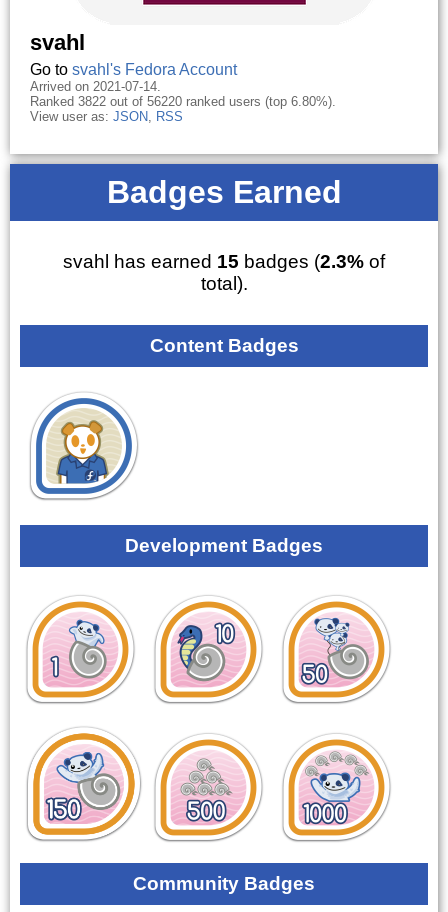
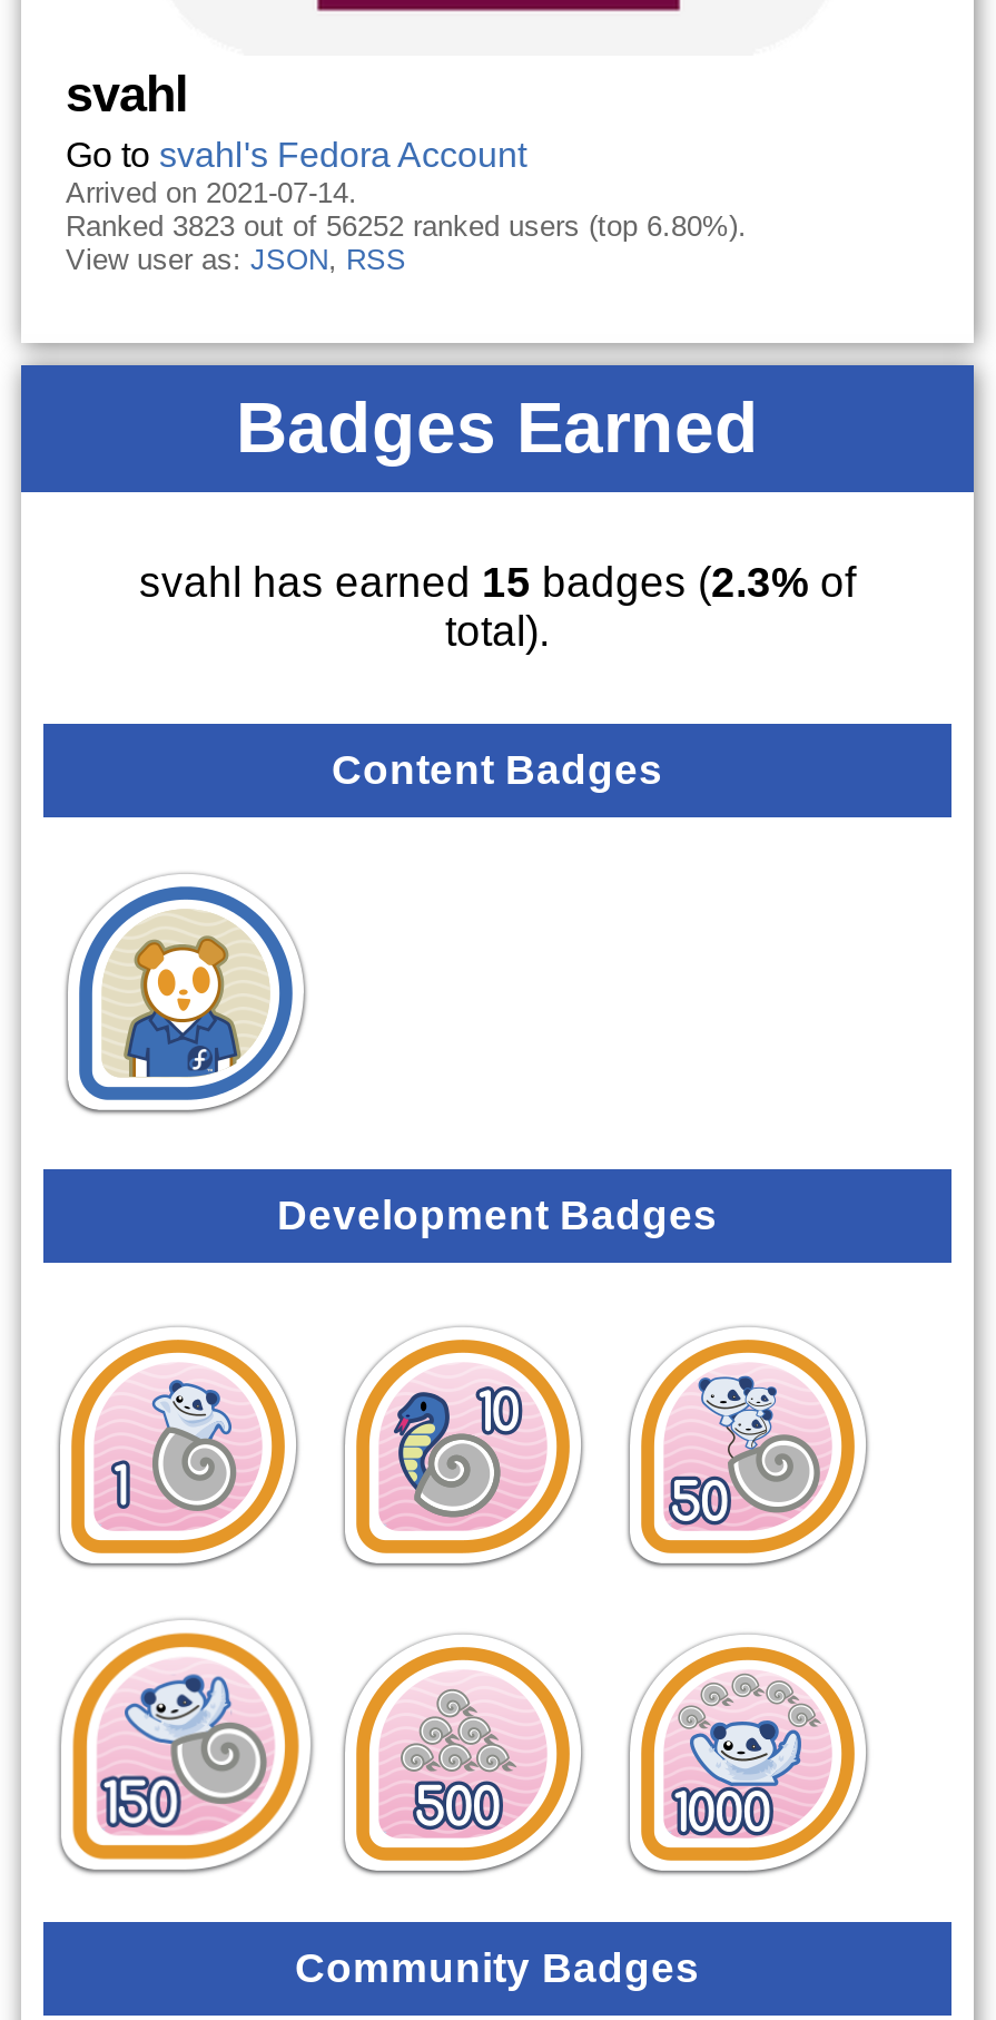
- Ranked 3822 out of 56220 ranked users (top 6.80%).
+ Ranked 3823 out of 56252 ranked users (top 6.80%).
